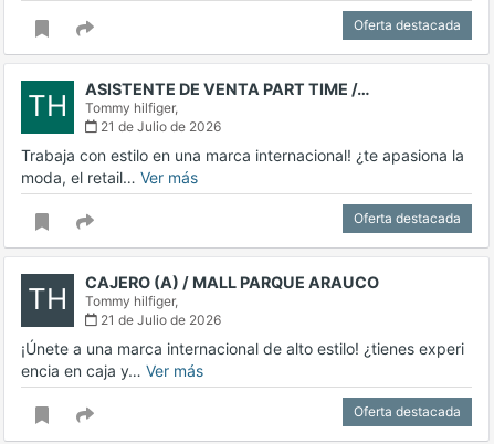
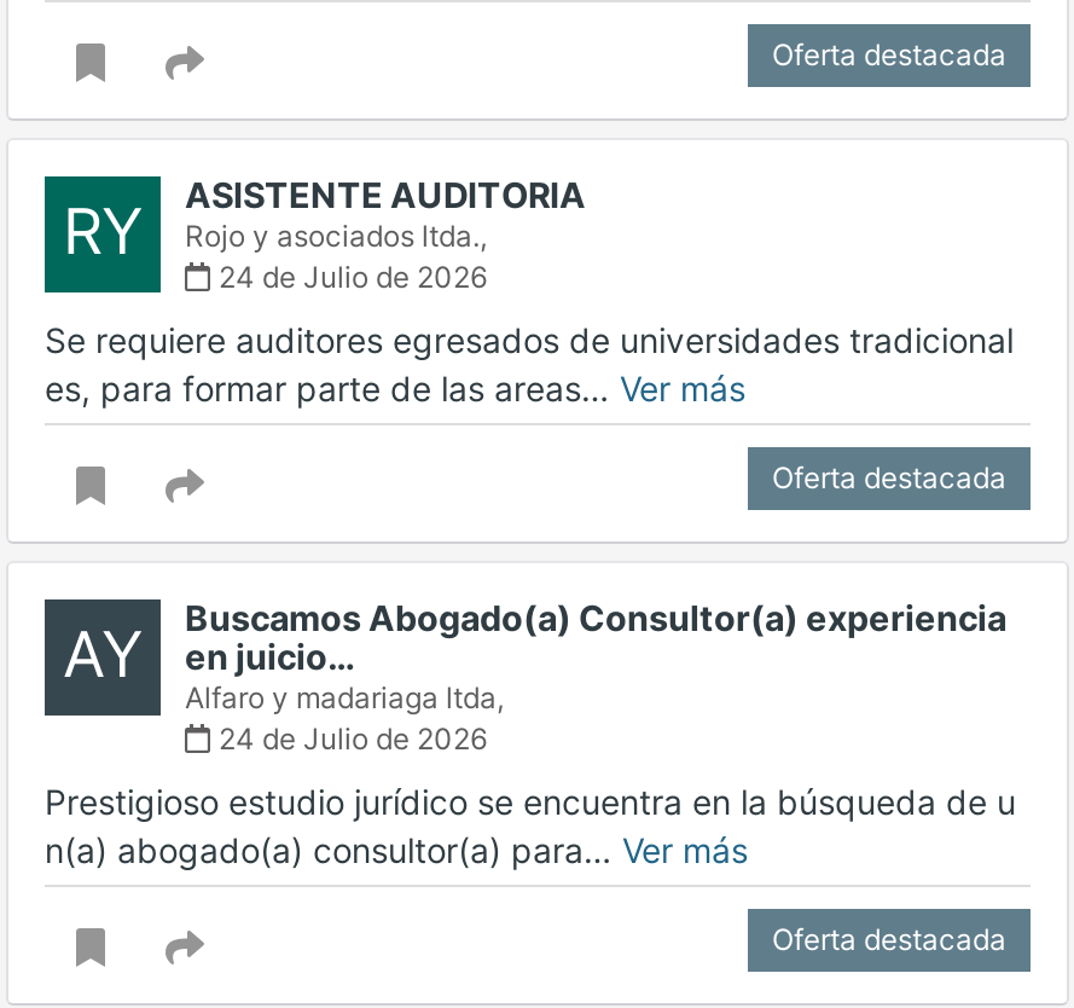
- TH
- ASISTENTE DE VENTA PART TIME /…
- Tommy hilfiger,
- 21 de Julio de 2026
+ RY
+ ASISTENTE AUDITORIA
+ Rojo y asociados ltda.,
+ 24 de Julio de 2026

- Trabaja con estilo en una marca internacional! ¿te apasiona la
- moda, el retail… Ver más
+ Se requiere auditores egresados de universidades tradicional
+ es, para formar parte de las areas… Ver más

- TH
- CAJERO (A) / MALL PARQUE ARAUCO
- Tommy hilfiger,
- 21 de Julio de 2026
+ AY
+ Buscamos Abogado(a) Consultor(a) experiencia
+ en juicio…
+ Alfaro y madariaga ltda,
+ 24 de Julio de 2026

- ¡Únete a una marca internacional de alto estilo! ¿tienes experi
- encia en caja y… Ver más
+ Prestigioso estudio jurídico se encuentra en la búsqueda de u
+ n(a) abogado(a) consultor(a) para… Ver más
